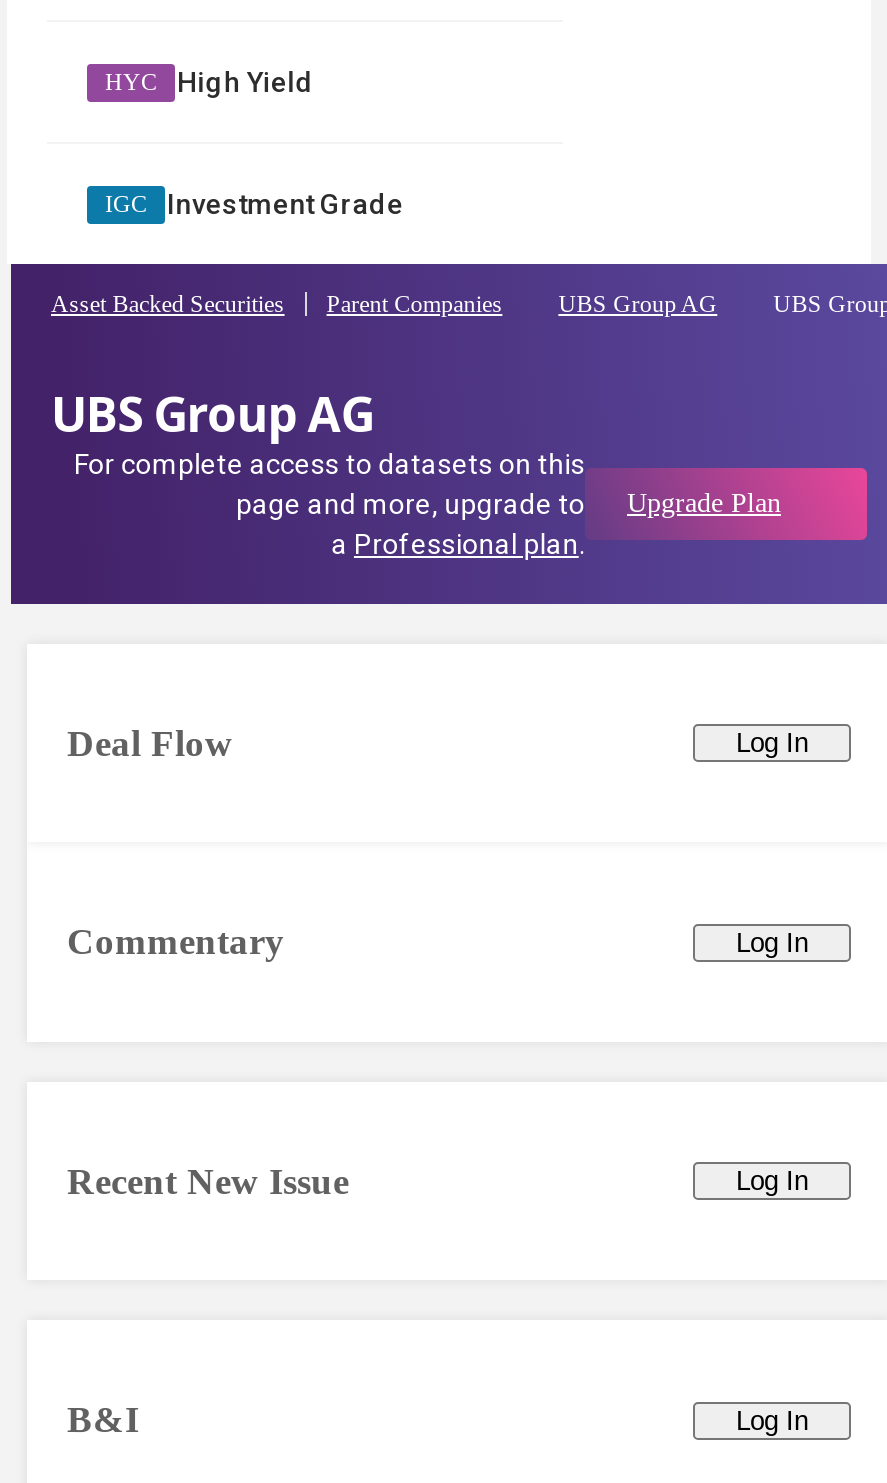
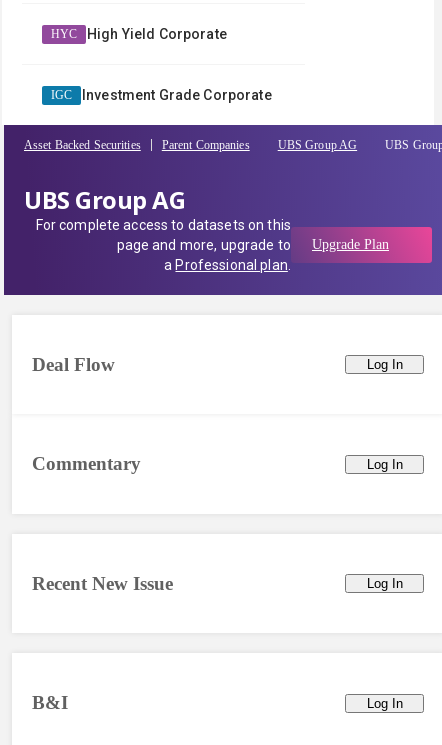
- High Yield
+ High Yield Corporate

- Investment Grade
+ Investment Grade Corporate
